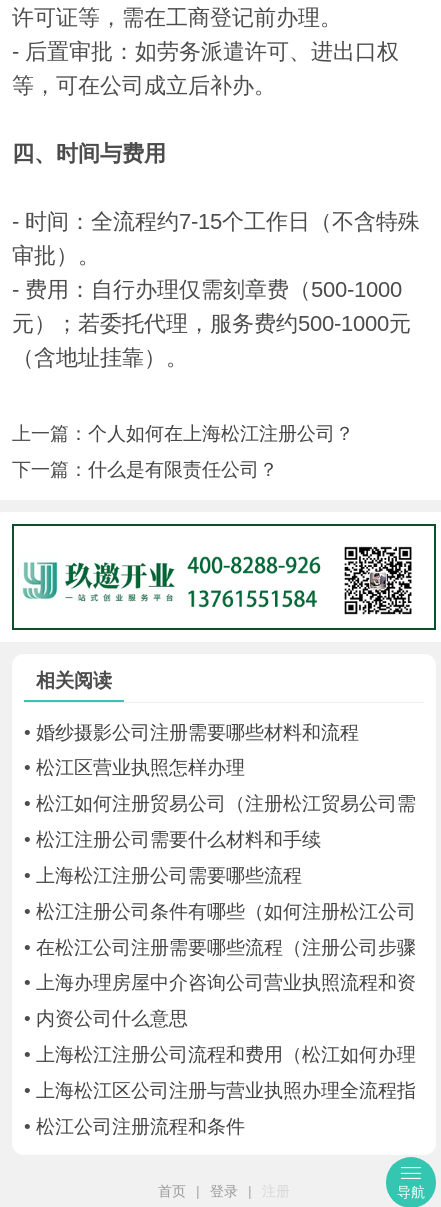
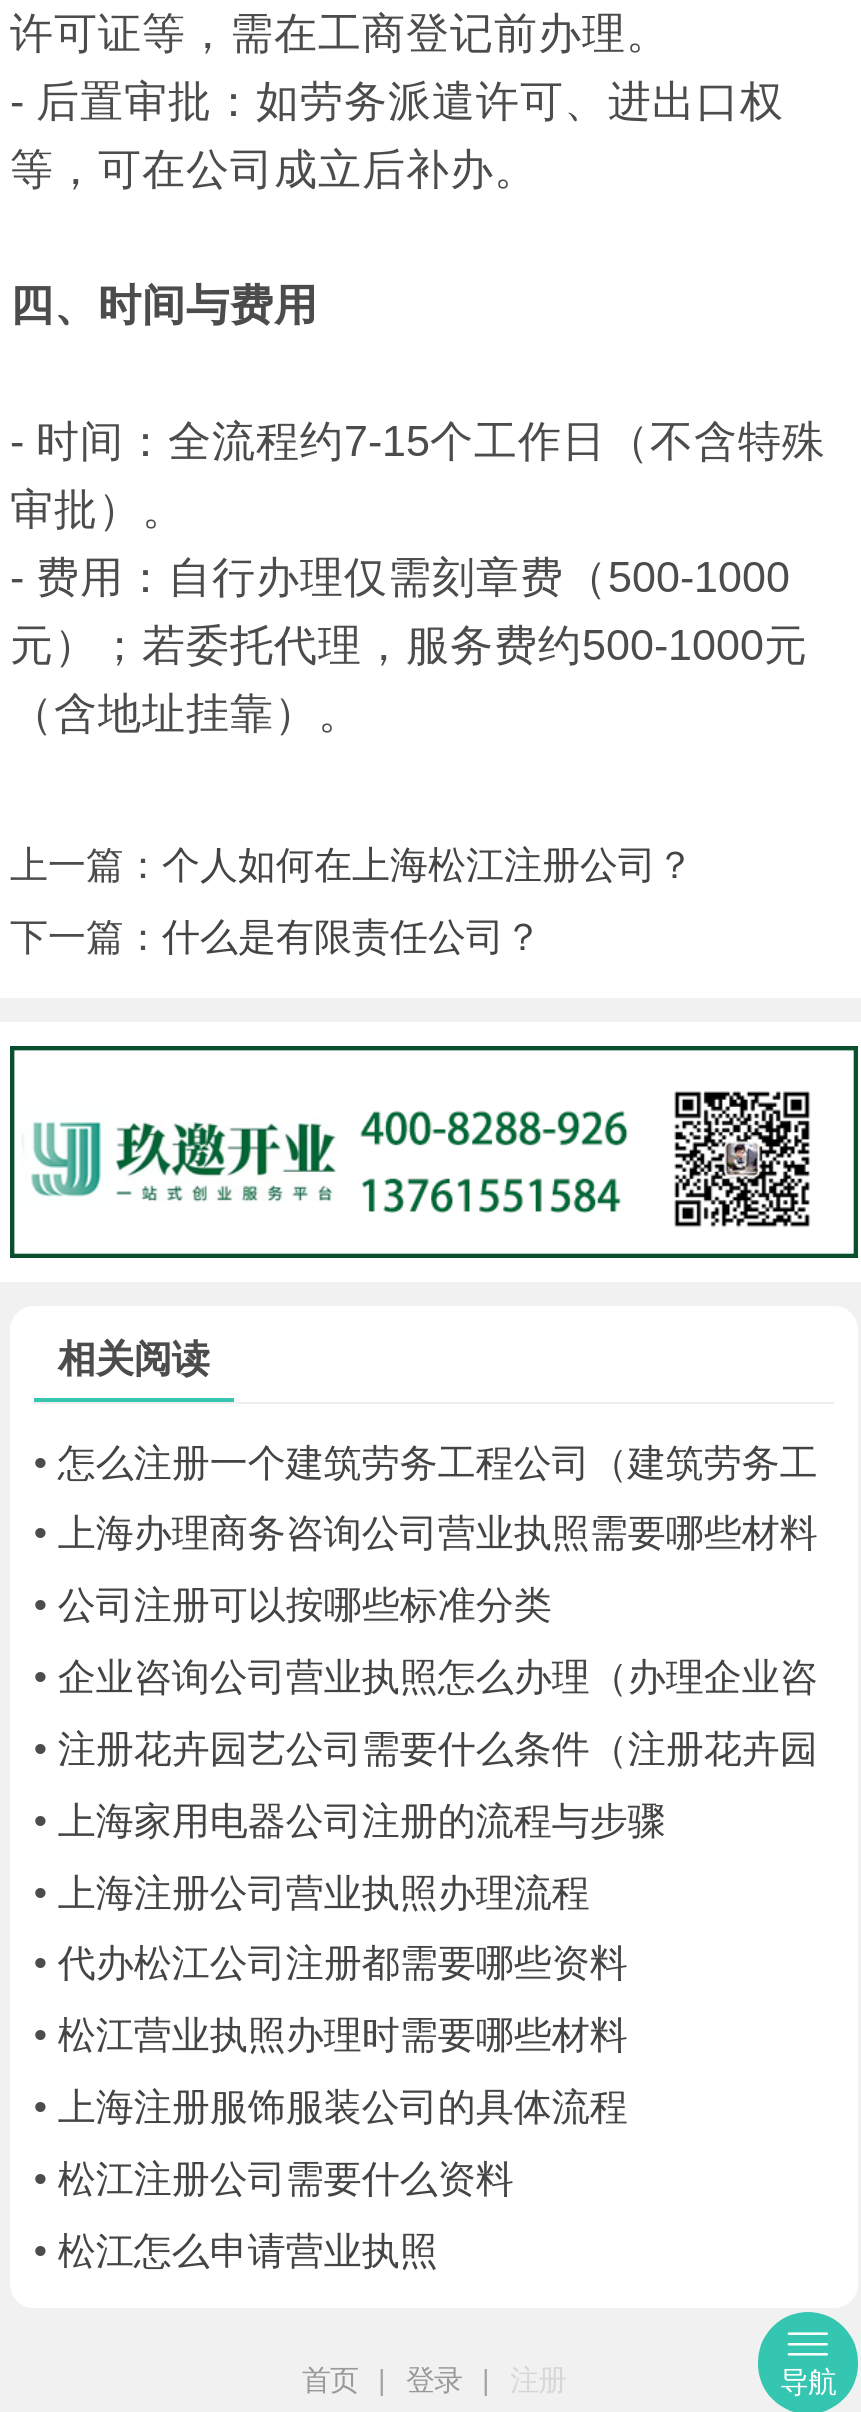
- •婚纱摄影公司注册需要哪些材料和流程
+ •怎么注册一个建筑劳务工程公司（建筑劳务工

- •松江区营业执照怎样办理
+ •上海办理商务咨询公司营业执照需要哪些材料

- •松江如何注册贸易公司（注册松江贸易公司需
+ •公司注册可以按哪些标准分类

- •松江注册公司需要什么材料和手续
+ •企业咨询公司营业执照怎么办理（办理企业咨

- •上海松江注册公司需要哪些流程
+ •注册花卉园艺公司需要什么条件（注册花卉园

- •松江注册公司条件有哪些（如何注册松江公司
+ •上海家用电器公司注册的流程与步骤

- •在松江公司注册需要哪些流程（注册公司步骤
+ •上海注册公司营业执照办理流程

- •上海办理房屋中介咨询公司营业执照流程和资
+ •代办松江公司注册都需要哪些资料

- •内资公司什么意思
+ •松江营业执照办理时需要哪些材料

- •上海松江注册公司流程和费用（松江如何办理
+ •上海注册服饰服装公司的具体流程

- •上海松江区公司注册与营业执照办理全流程指
+ •松江注册公司需要什么资料

- •松江公司注册流程和条件
+ •松江怎么申请营业执照
